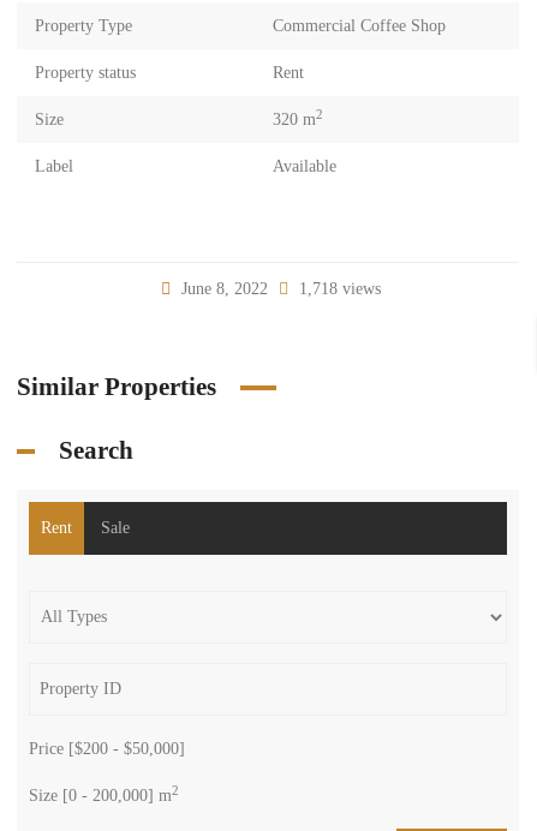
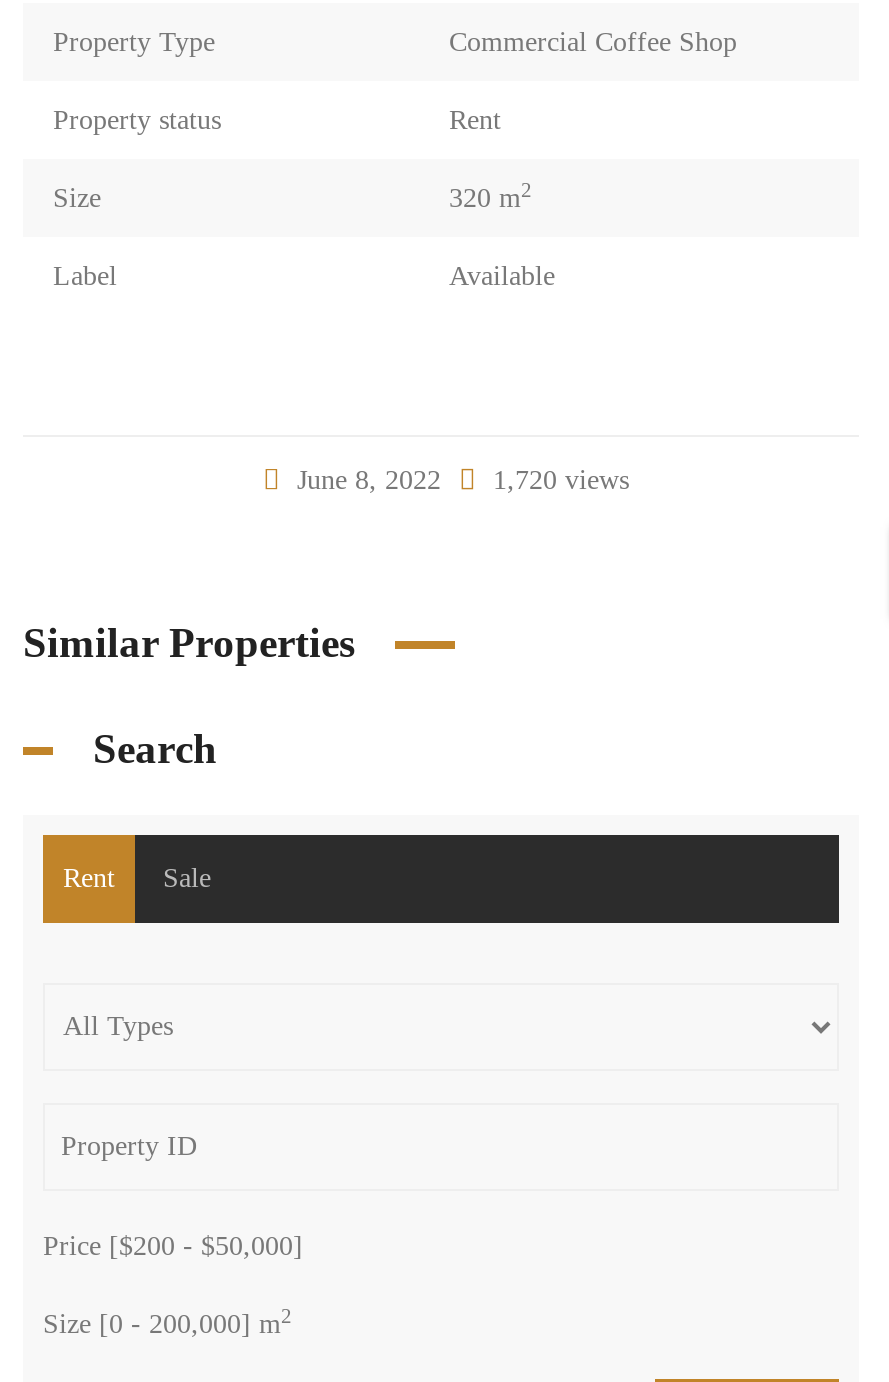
- June 8, 2022 1,718 views
+ June 8, 2022 1,720 views
